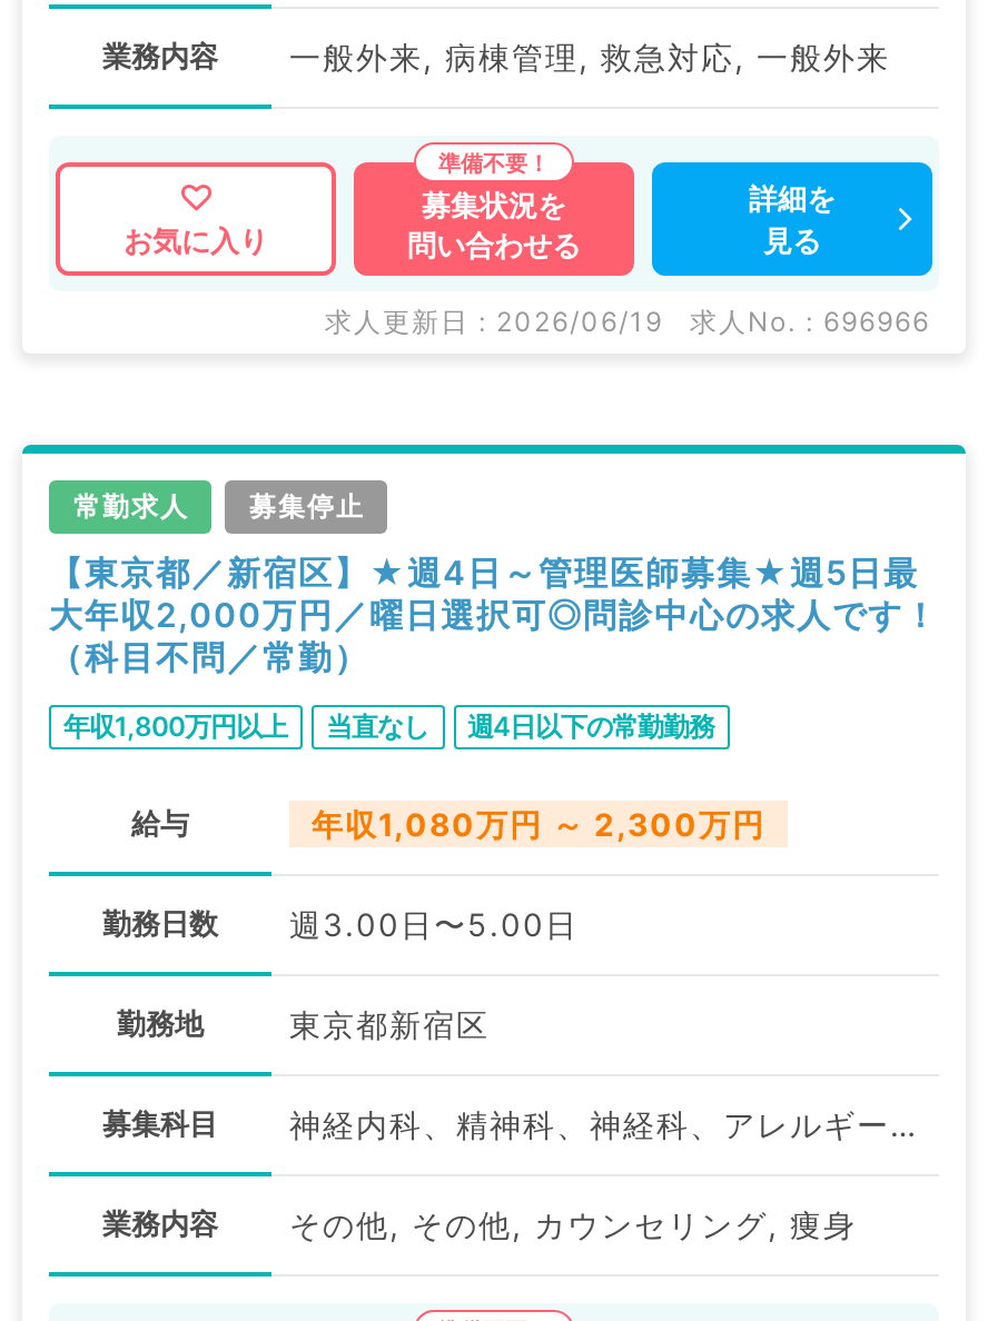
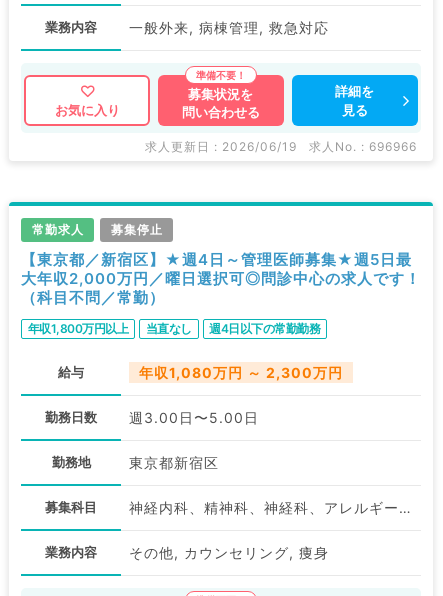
- 一般外来, 病棟管理, 救急対応, 一般外来
+ 一般外来, 病棟管理, 救急対応

- その他, その他, カウンセリング, 痩身
+ その他, カウンセリング, 痩身
